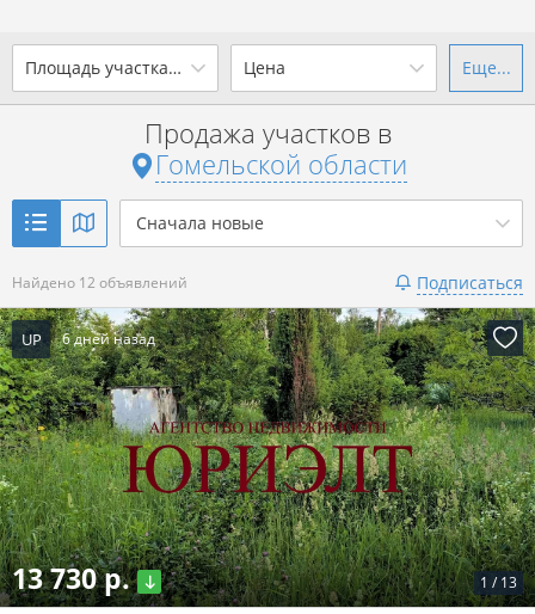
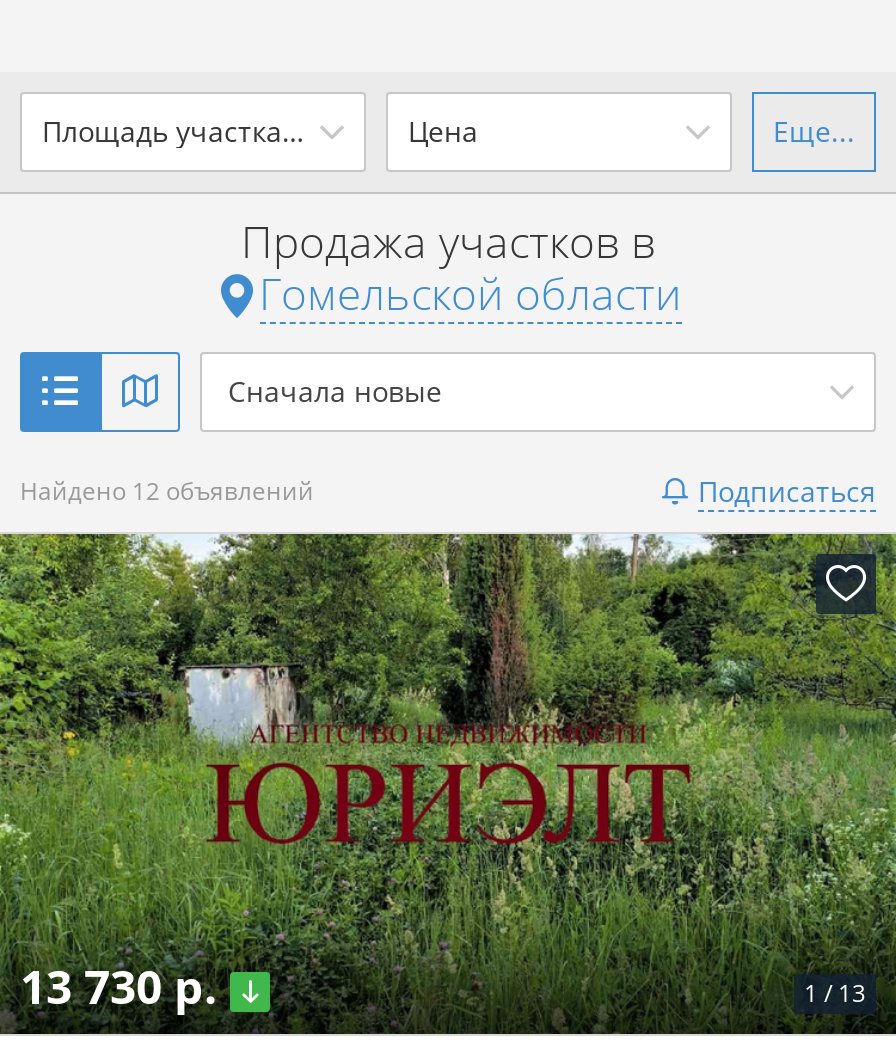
- UP
- 6 дней назад
